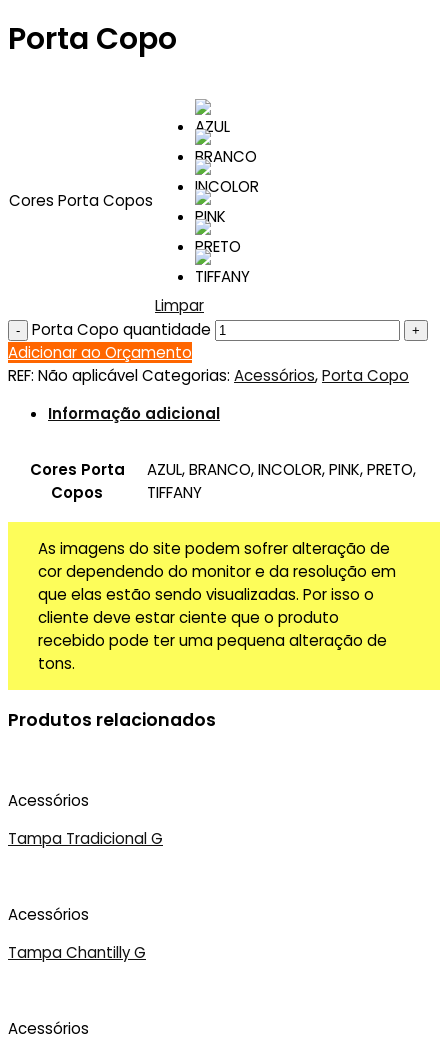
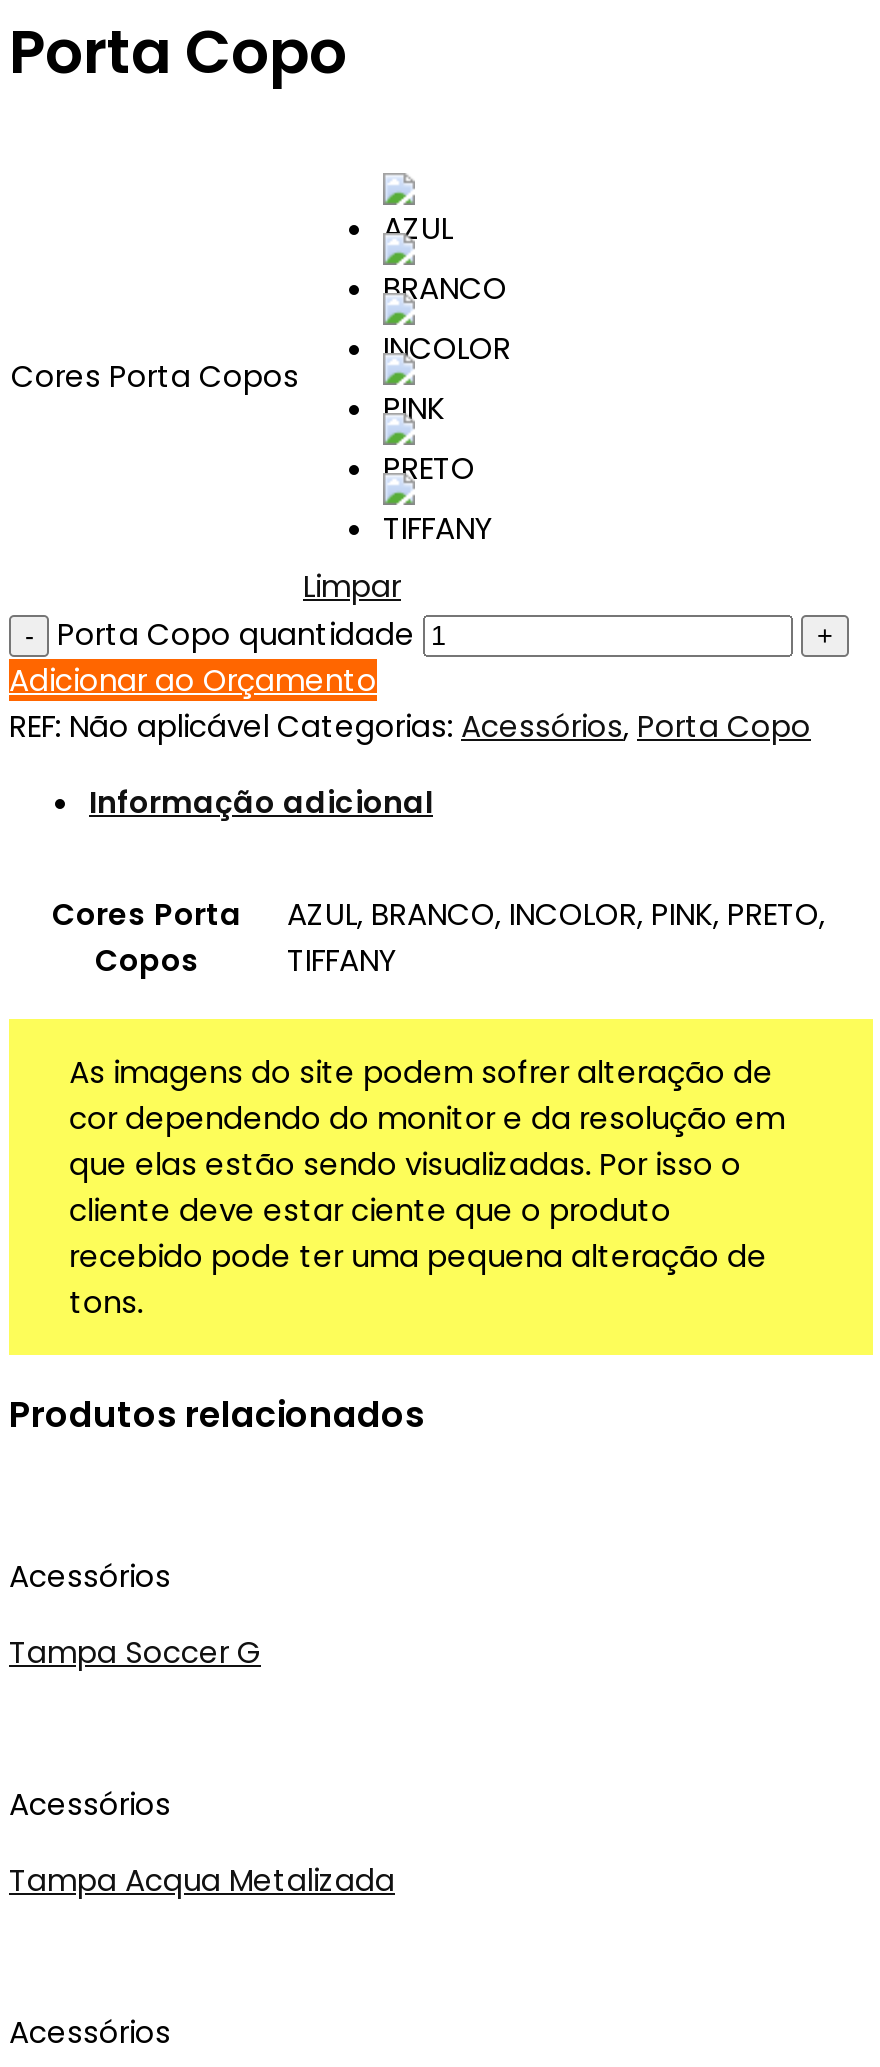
- Tampa Tradicional G
+ Tampa Soccer G

- Tampa Chantilly G
+ Tampa Acqua Metalizada
